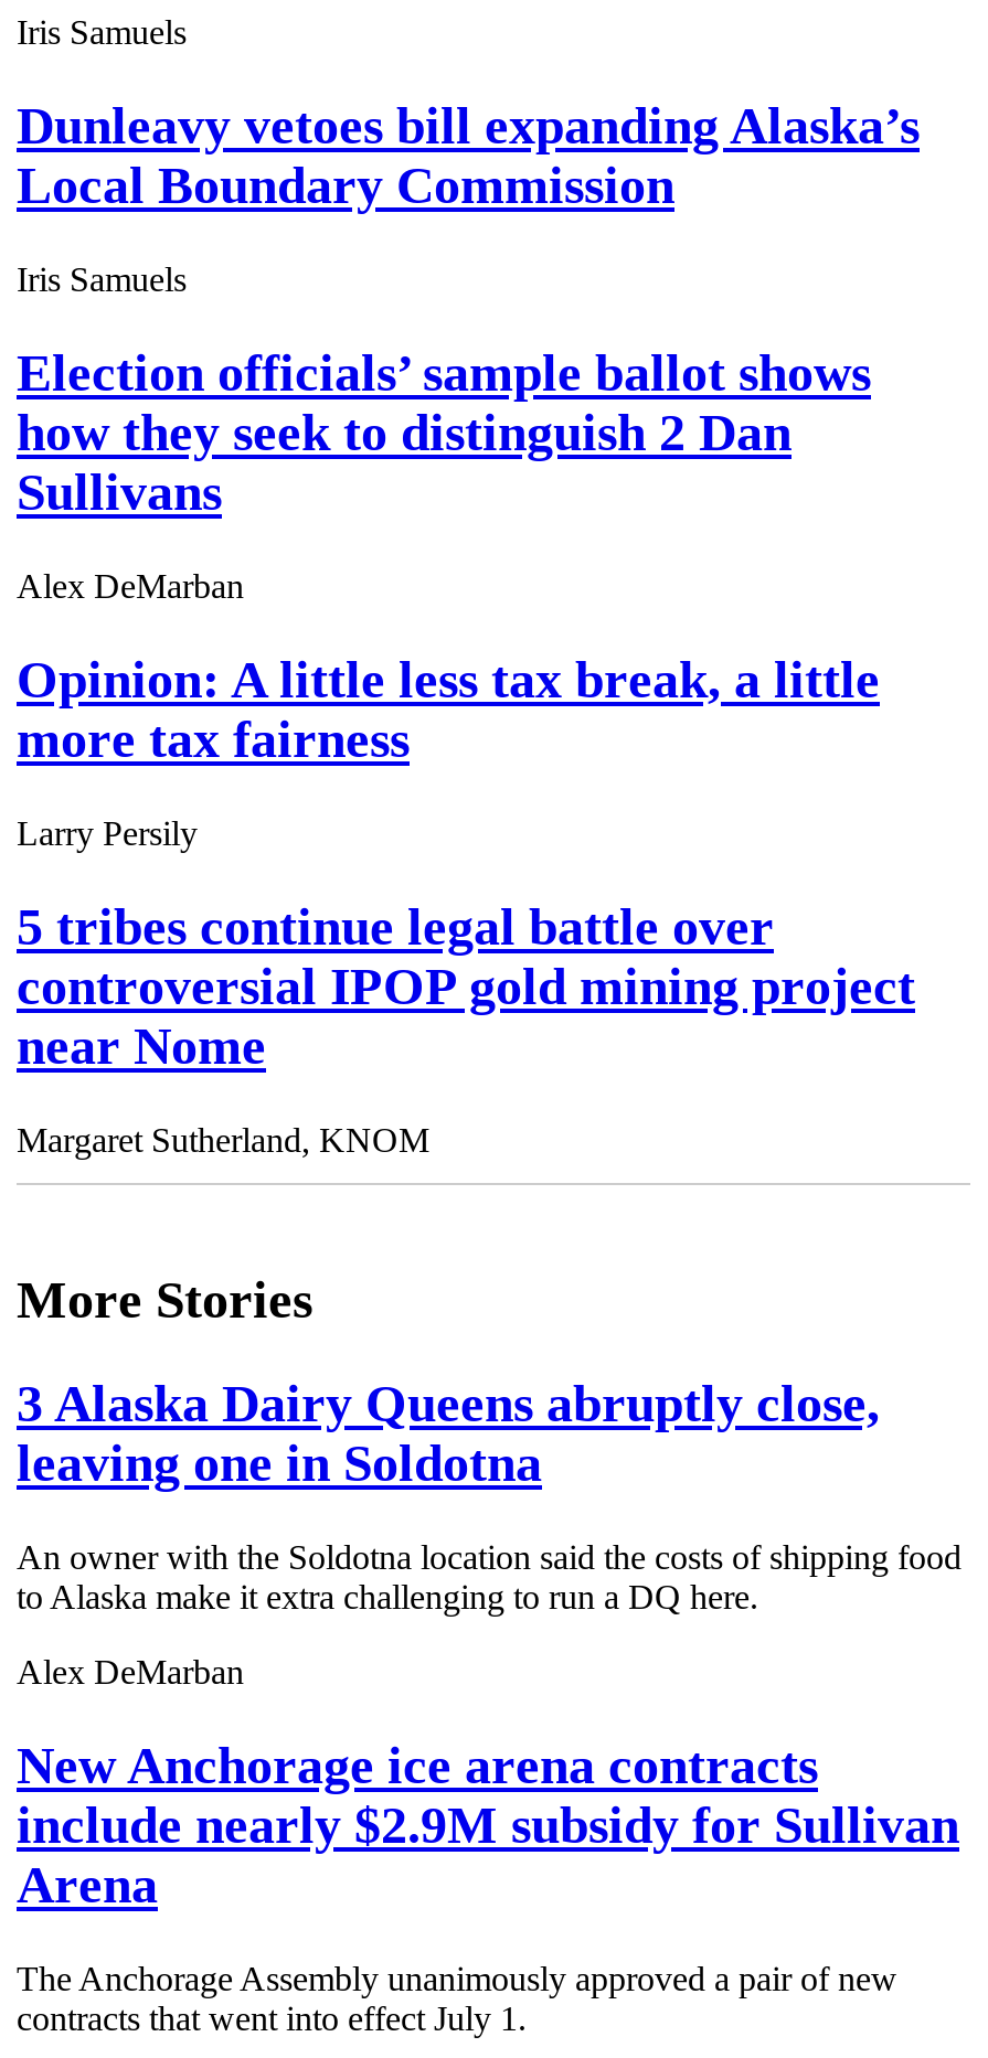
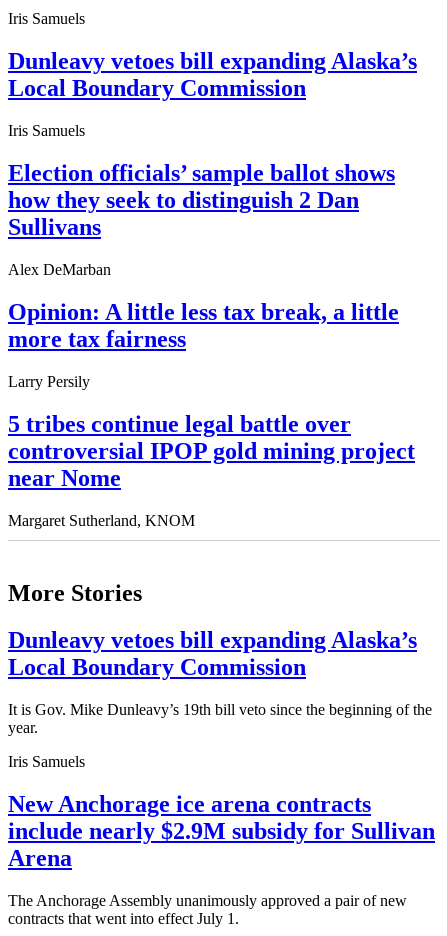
- 3 Alaska Dairy Queens abruptly close,
- leaving one in Soldotna
+ Dunleavy vetoes bill expanding Alaska’s
+ Local Boundary Commission

- An owner with the Soldotna location said the costs of shipping food
- to Alaska make it extra challenging to run a DQ here.
+ It is Gov. Mike Dunleavy’s 19th bill veto since the beginning of the
+ year.

- Alex DeMarban
+ Iris Samuels
